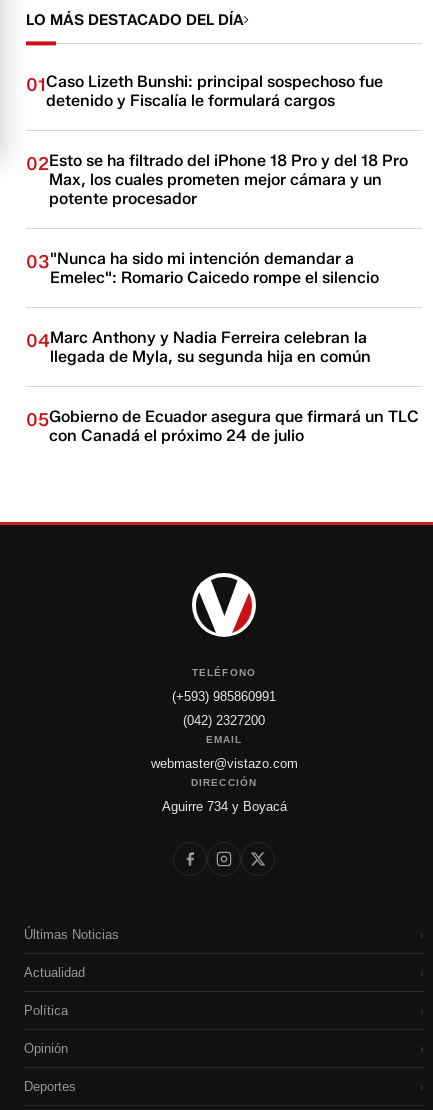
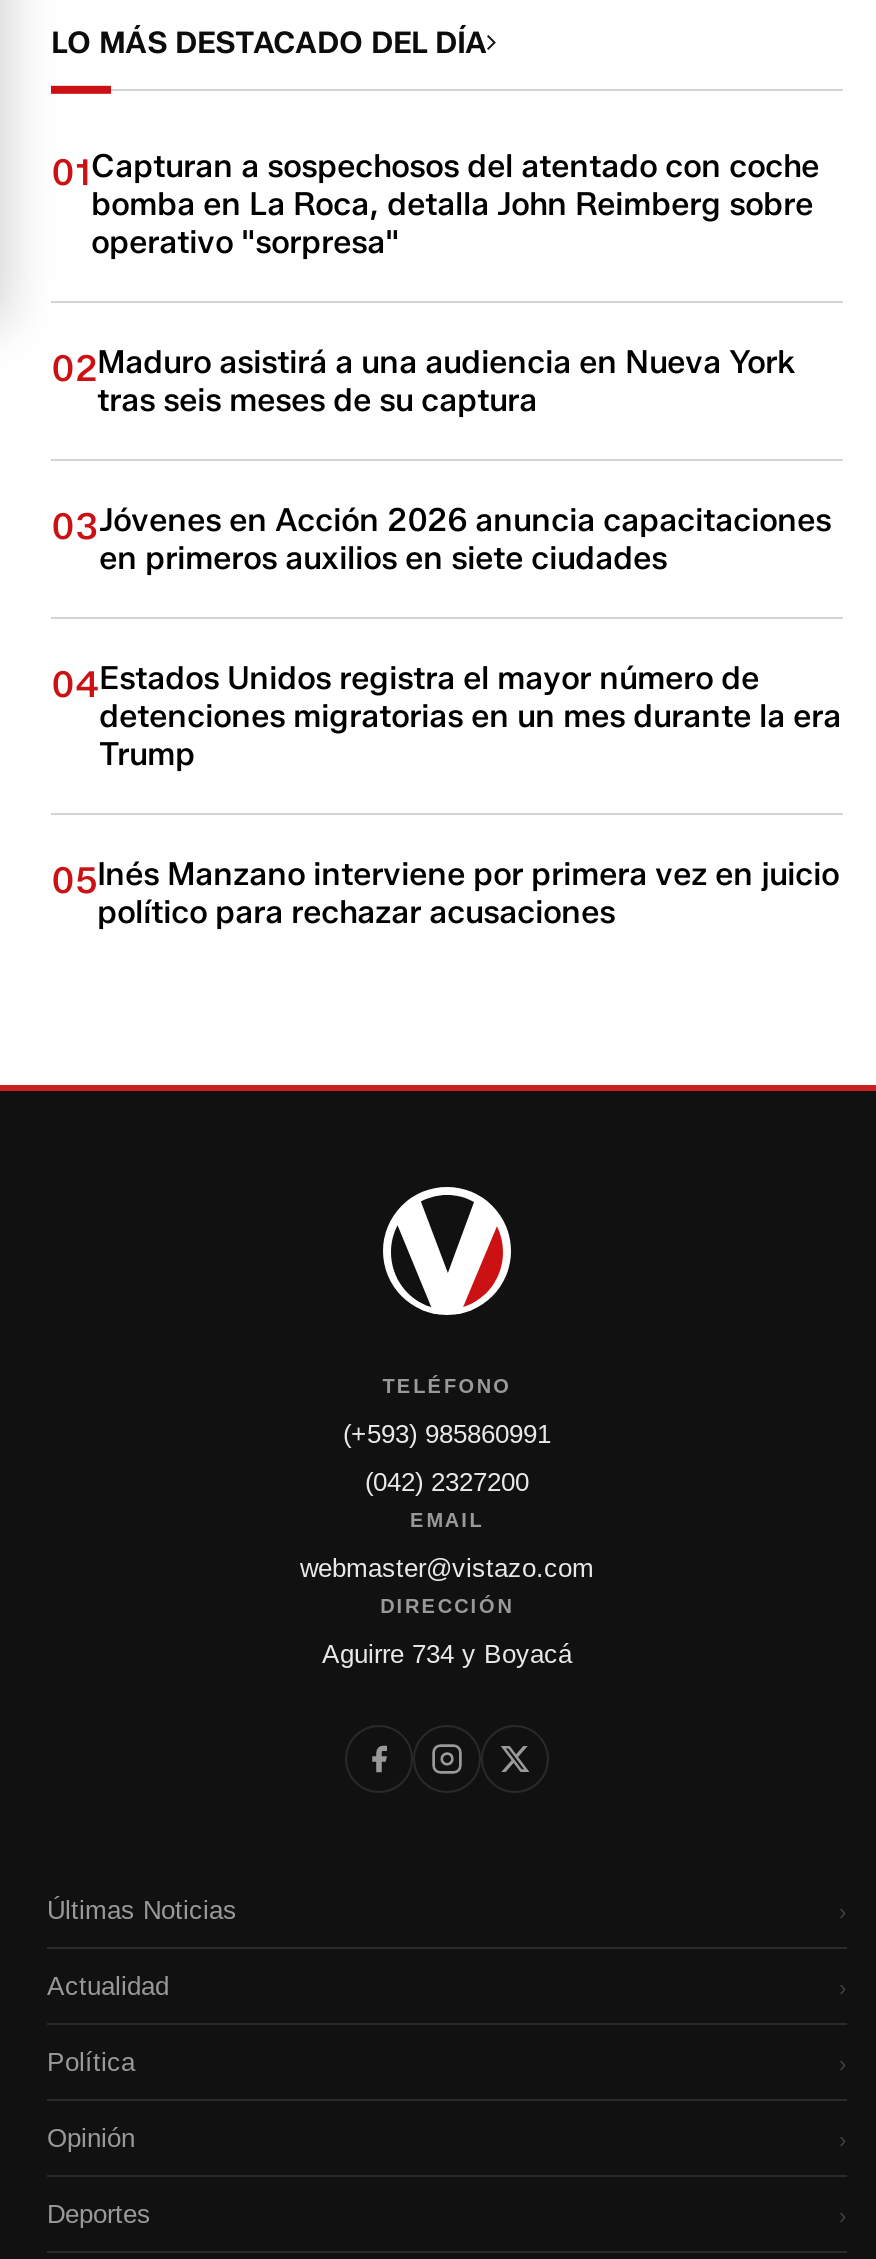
- 01Caso Lizeth Bunshi: principal sospechoso fue
- detenido y Fiscalía le formulará cargos
+ 01Capturan a sospechosos del atentado con coche
+ bomba en La Roca, detalla John Reimberg sobre
+ operativo "sorpresa"

- 02Esto se ha filtrado del iPhone 18 Pro y del 18 Pro
- Max, los cuales prometen mejor cámara y un
- potente procesador
+ 02Maduro asistirá a una audiencia en Nueva York
+ tras seis meses de su captura

- 03"Nunca ha sido mi intención demandar a
- Emelec": Romario Caicedo rompe el silencio
+ 03Jóvenes en Acción 2026 anuncia capacitaciones
+ en primeros auxilios en siete ciudades

- 04Marc Anthony y Nadia Ferreira celebran la
- llegada de Myla, su segunda hija en común
+ 04Estados Unidos registra el mayor número de
+ detenciones migratorias en un mes durante la era
+ Trump

- 05Gobierno de Ecuador asegura que firmará un TLC
- con Canadá el próximo 24 de julio
+ 05Inés Manzano interviene por primera vez en juicio
+ político para rechazar acusaciones
